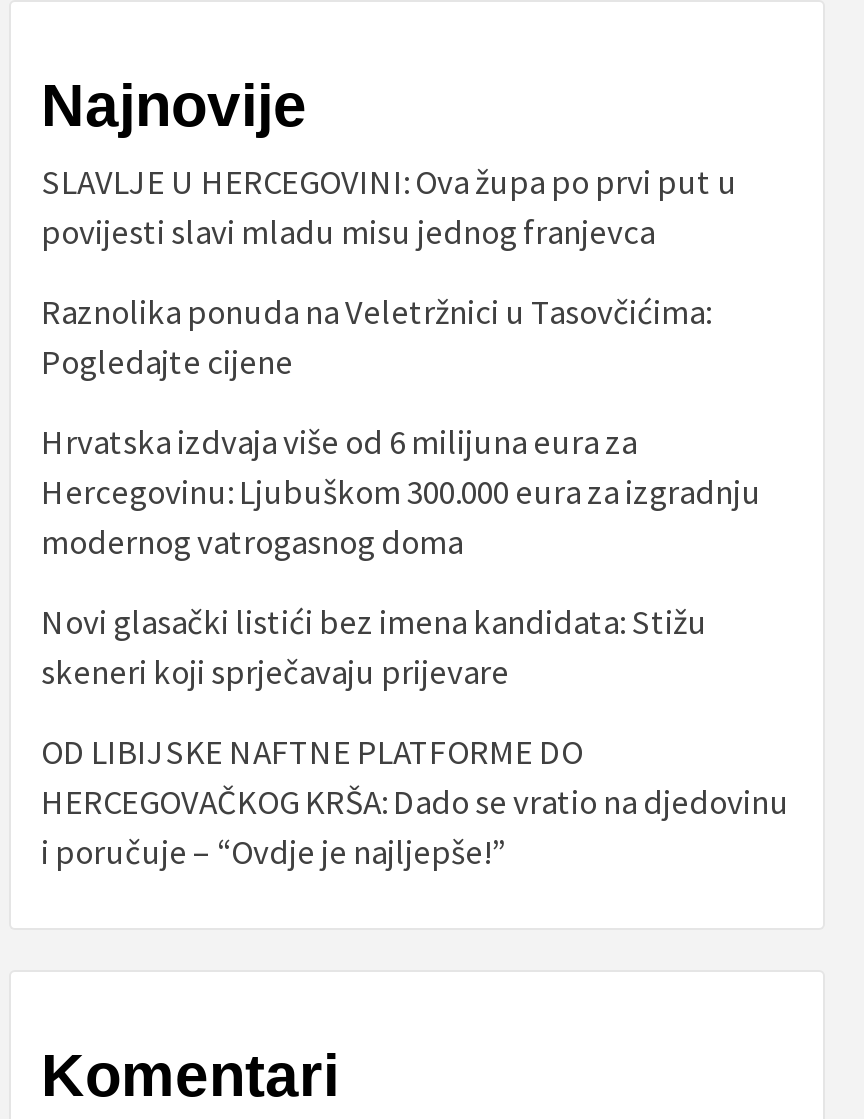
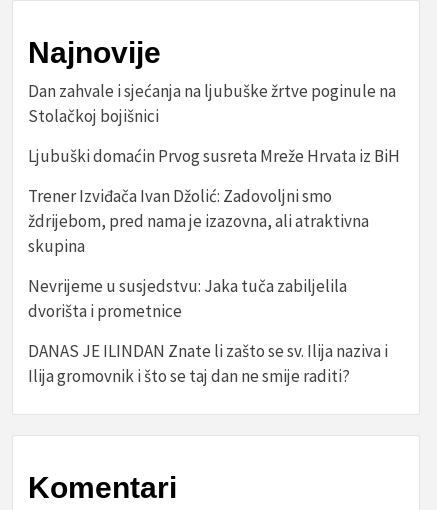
- SLAVLJE U HERCEGOVINI: Ova župa po prvi put u
- povijesti slavi mladu misu jednog franjevca
+ Dan zahvale i sjećanja na ljubuške žrtve poginule na
+ Stolačkoj bojišnici

- Raznolika ponuda na Veletržnici u Tasovčićima:
- Pogledajte cijene
+ Ljubuški domaćin Prvog susreta Mreže Hrvata iz BiH

- Hrvatska izdvaja više od 6 milijuna eura za
- Hercegovinu: Ljubuškom 300.000 eura za izgradnju
- modernog vatrogasnog doma
+ Trener Izviđača Ivan Džolić: Zadovoljni smo
+ ždrijebom, pred nama je izazovna, ali atraktivna
+ skupina

- Novi glasački listići bez imena kandidata: Stižu
- skeneri koji sprječavaju prijevare
+ Nevrijeme u susjedstvu: Jaka tuča zabiljelila
+ dvorišta i prometnice

- OD LIBIJSKE NAFTNE PLATFORME DO
- HERCEGOVAČKOG KRŠA: Dado se vratio na djedovinu
- i poručuje – “Ovdje je najljepše!”
+ DANAS JE ILINDAN Znate li zašto se sv. Ilija naziva i
+ Ilija gromovnik i što se taj dan ne smije raditi?
